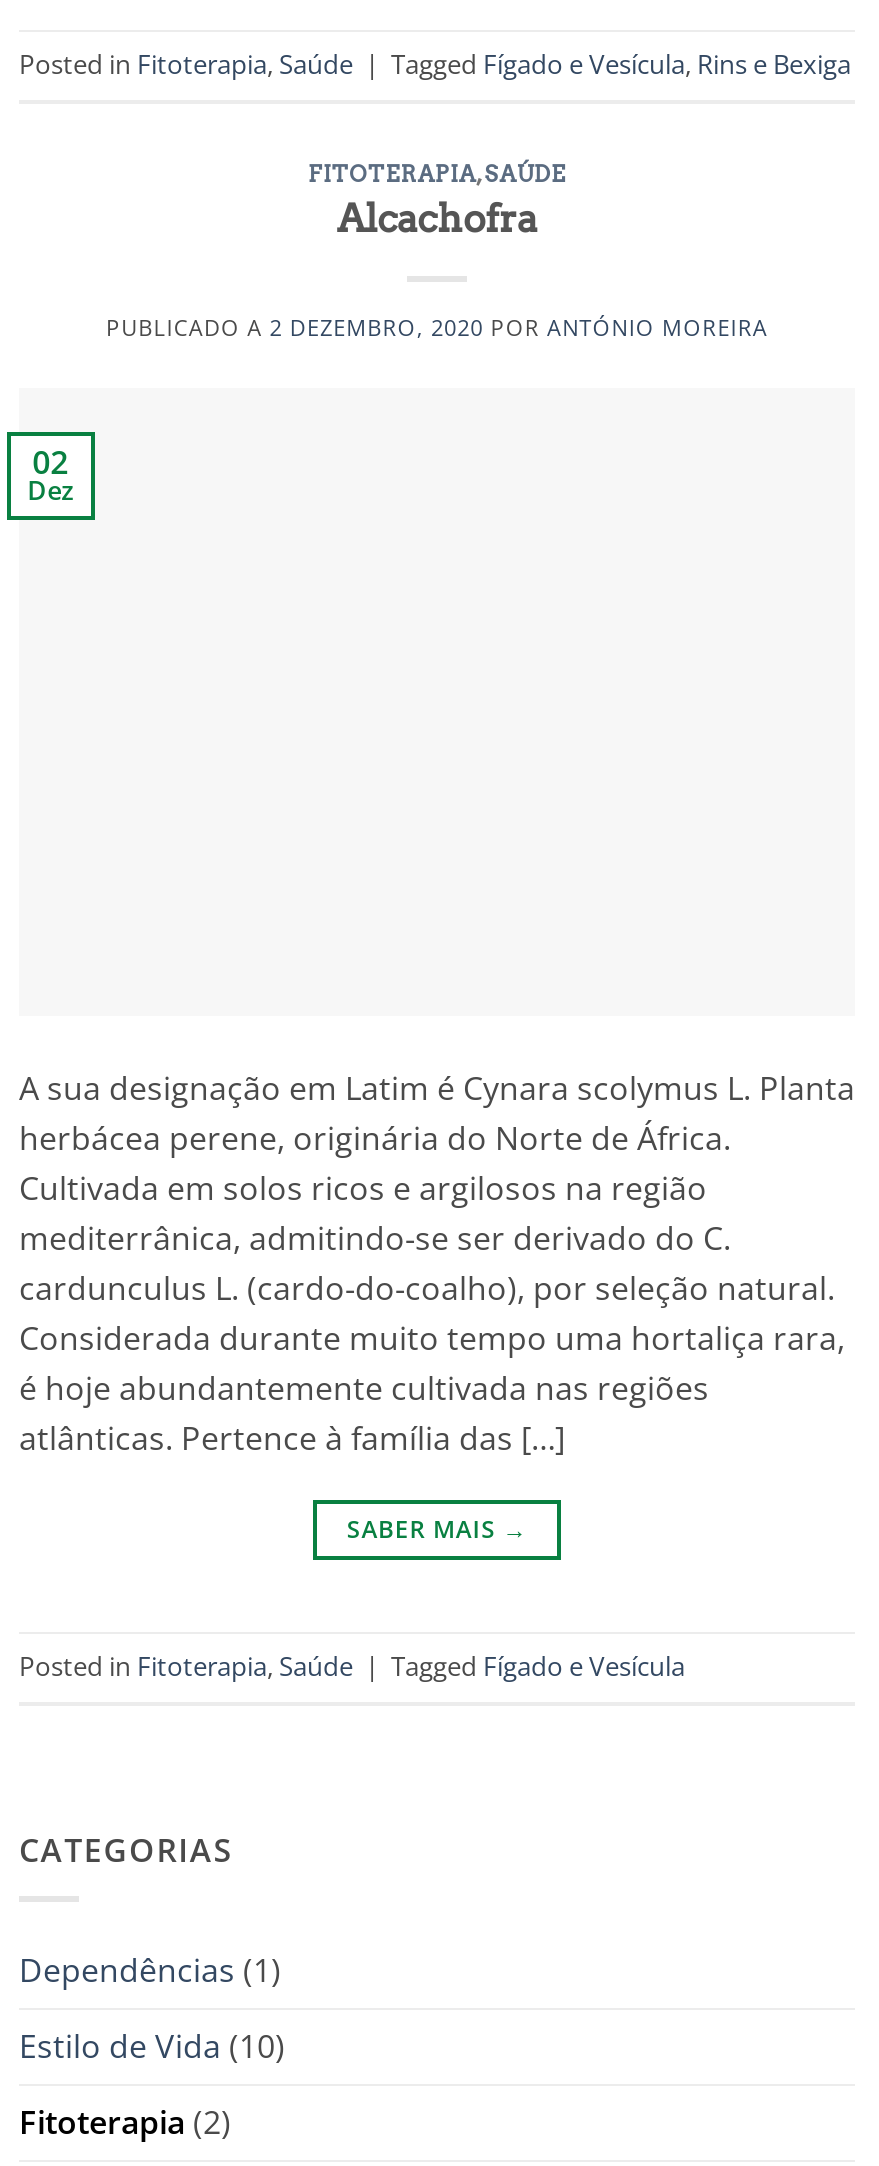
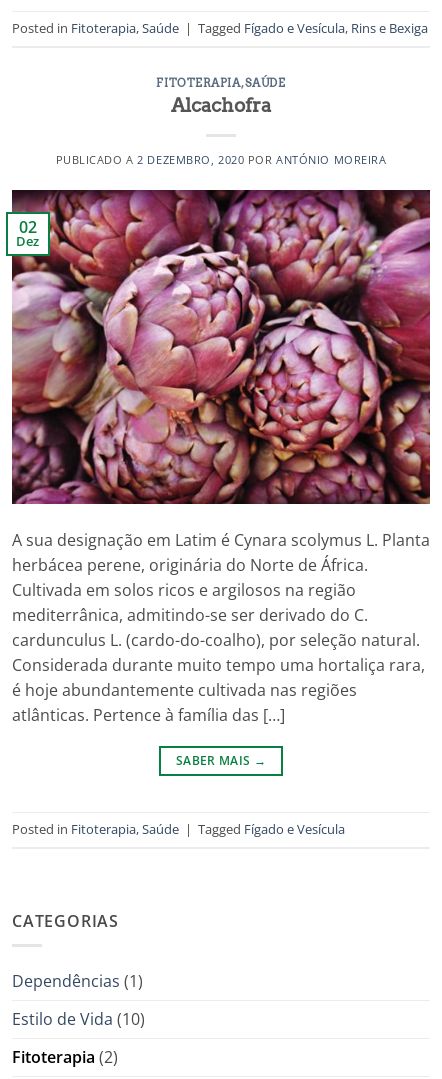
+ [image]
